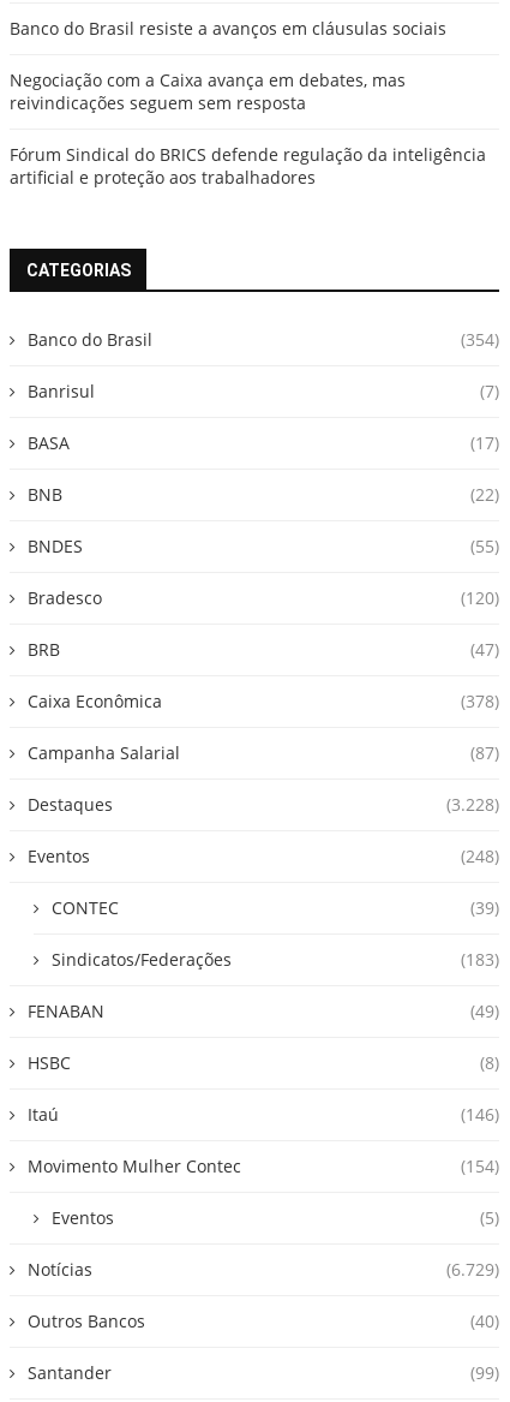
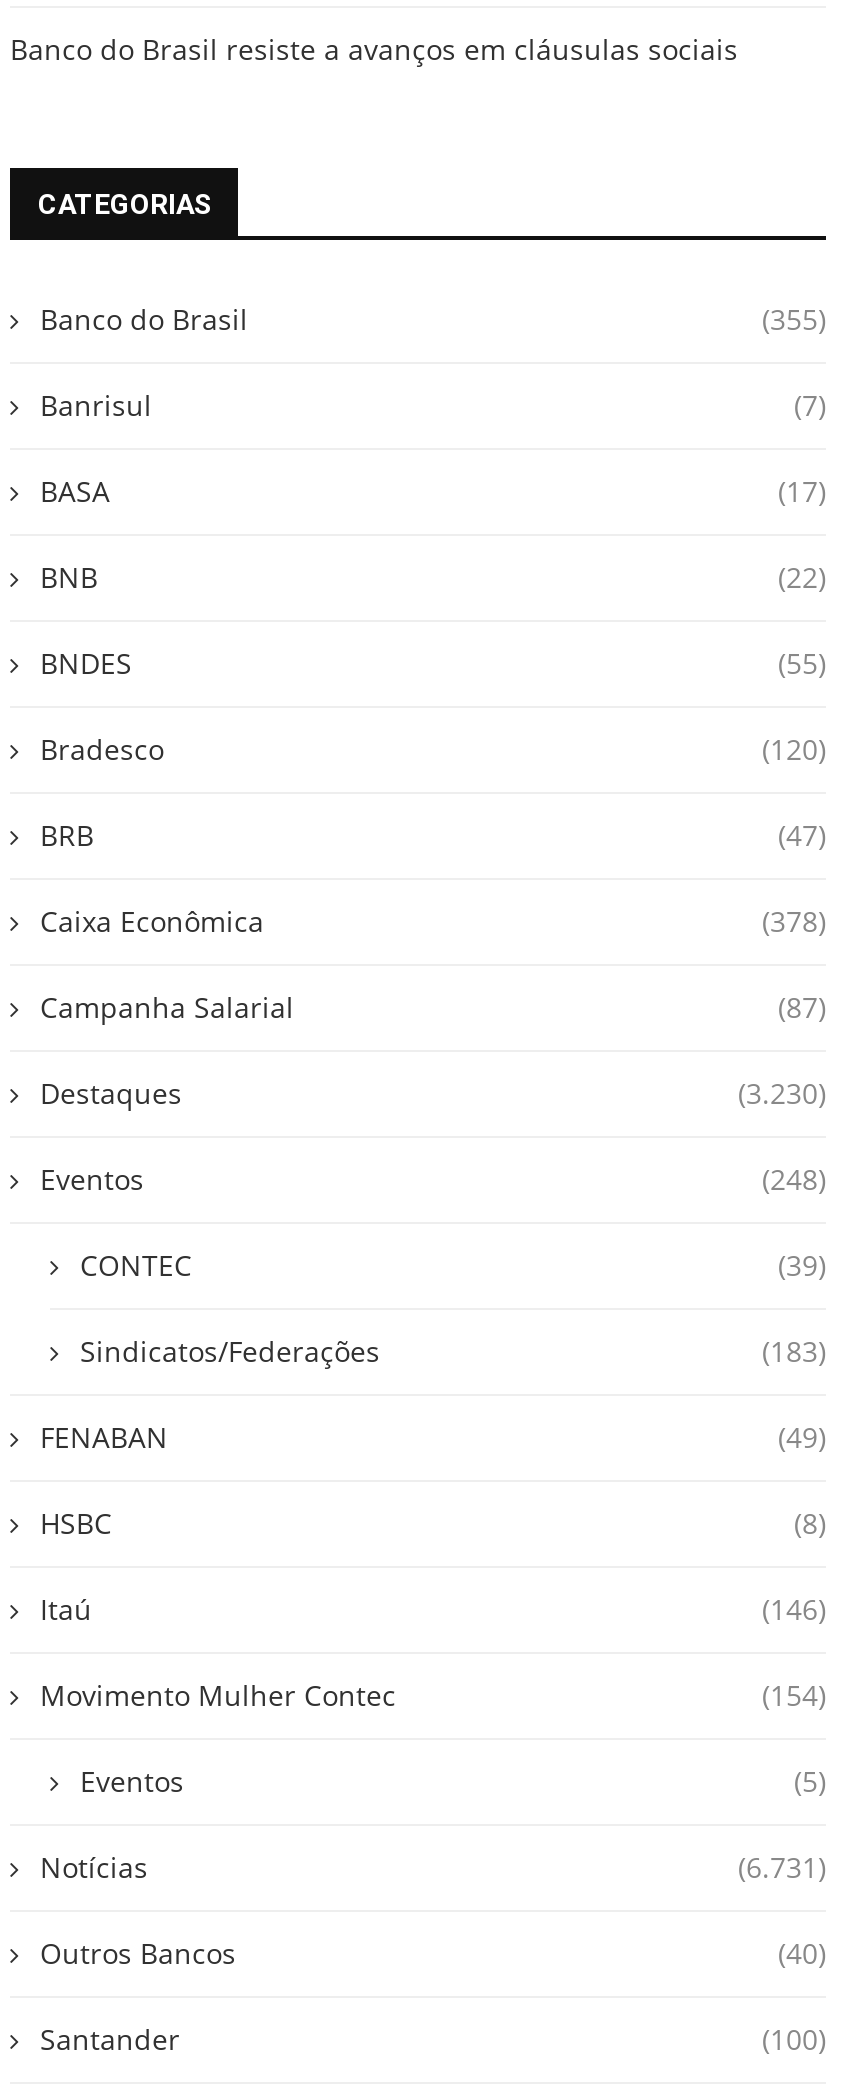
- Negociação com a Caixa avança em debates, mas
- reivindicações seguem sem resposta
- Fórum Sindical do BRICS defende regulação da inteligência
- artificial e proteção aos trabalhadores

- (354)
+ (355)

- (3.228)
+ (3.230)

- (6.729)
+ (6.731)

- (99)
+ (100)
